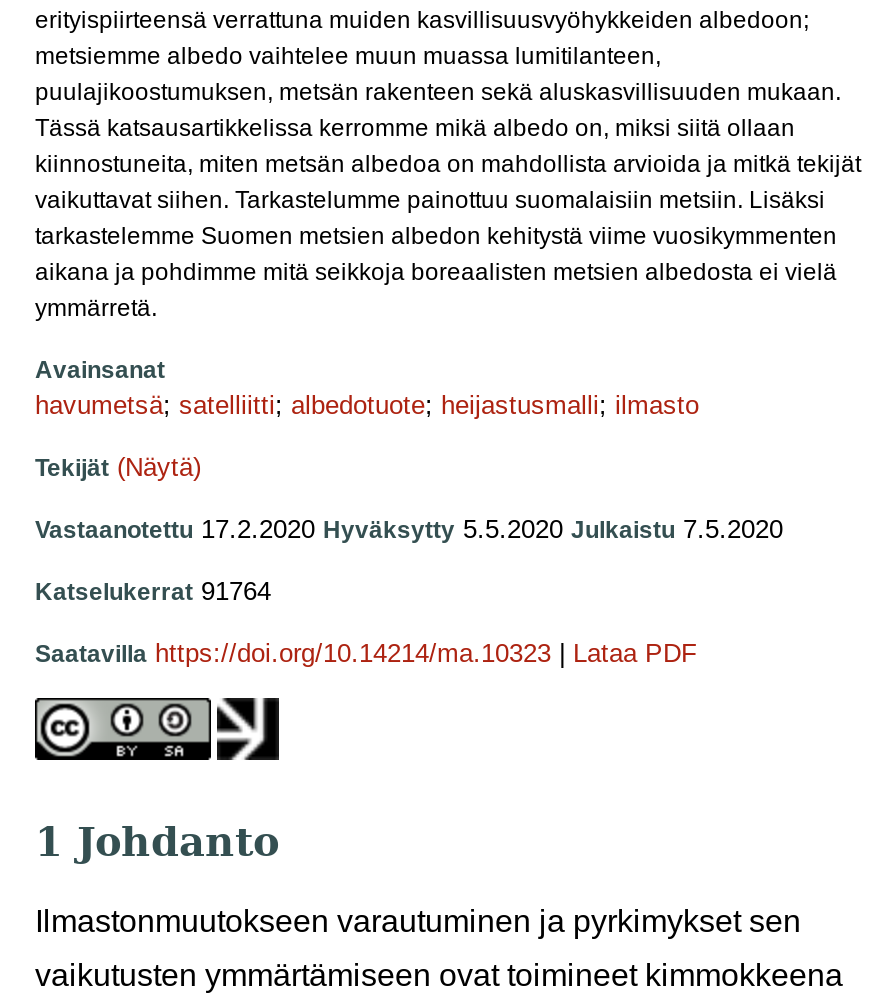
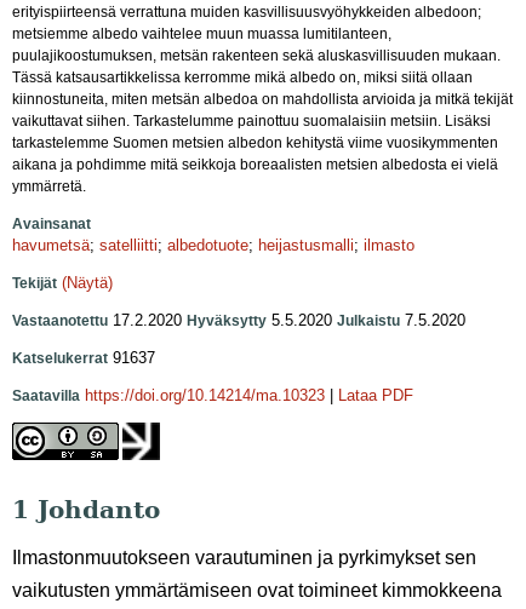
- Katselukerrat 91764
+ Katselukerrat 91637
